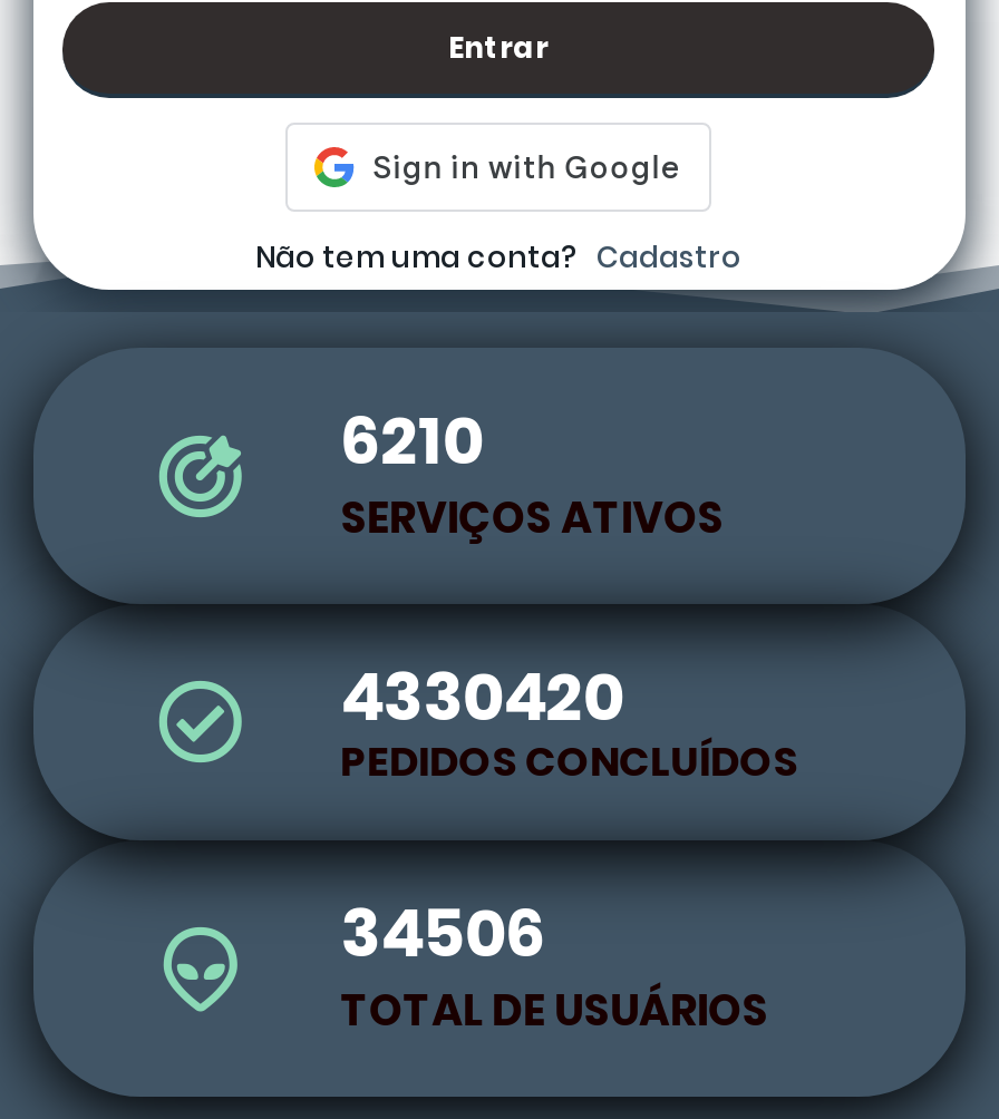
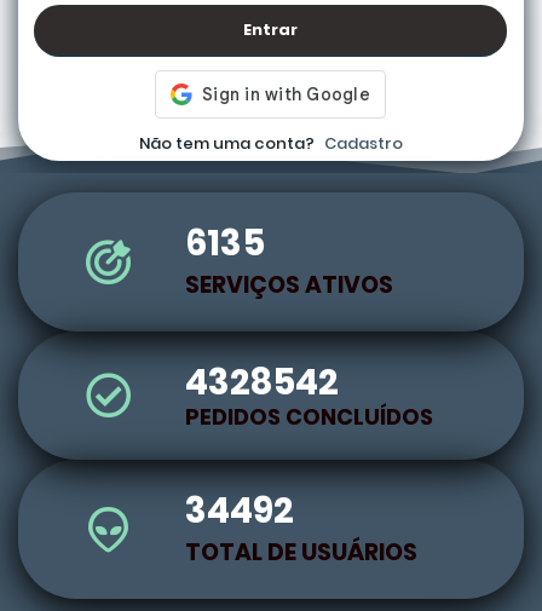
- 6210
+ 6135

- 4330420
+ 4328542

- 34506
+ 34492
